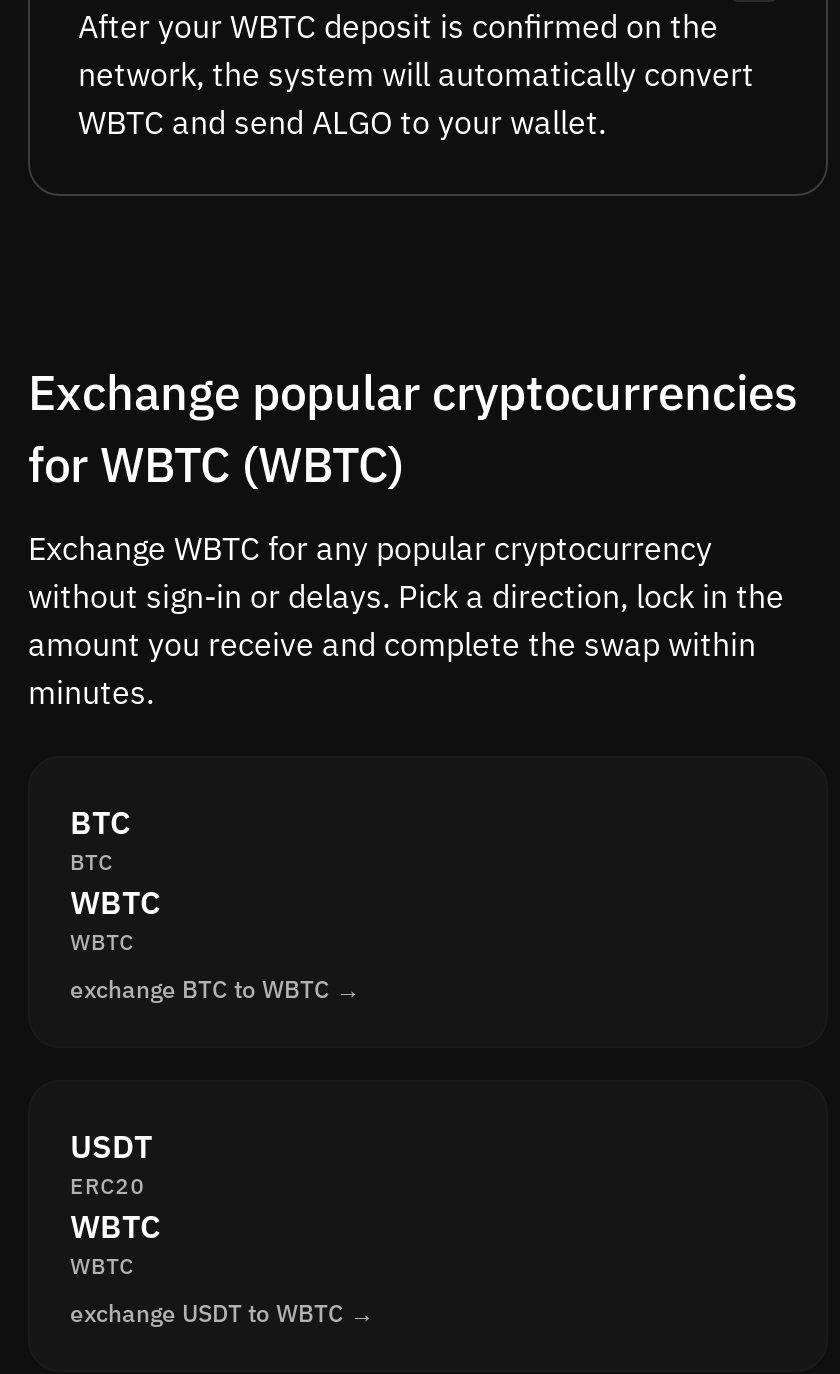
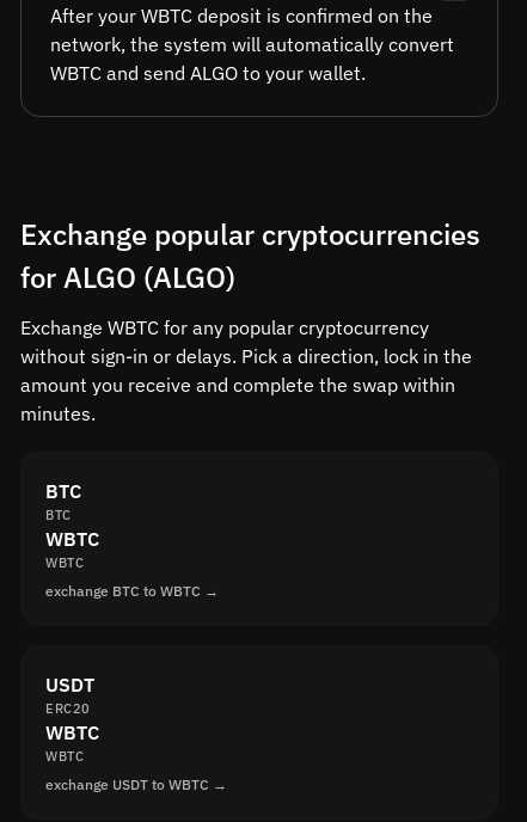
- for WBTC (WBTC)
+ for ALGO (ALGO)
